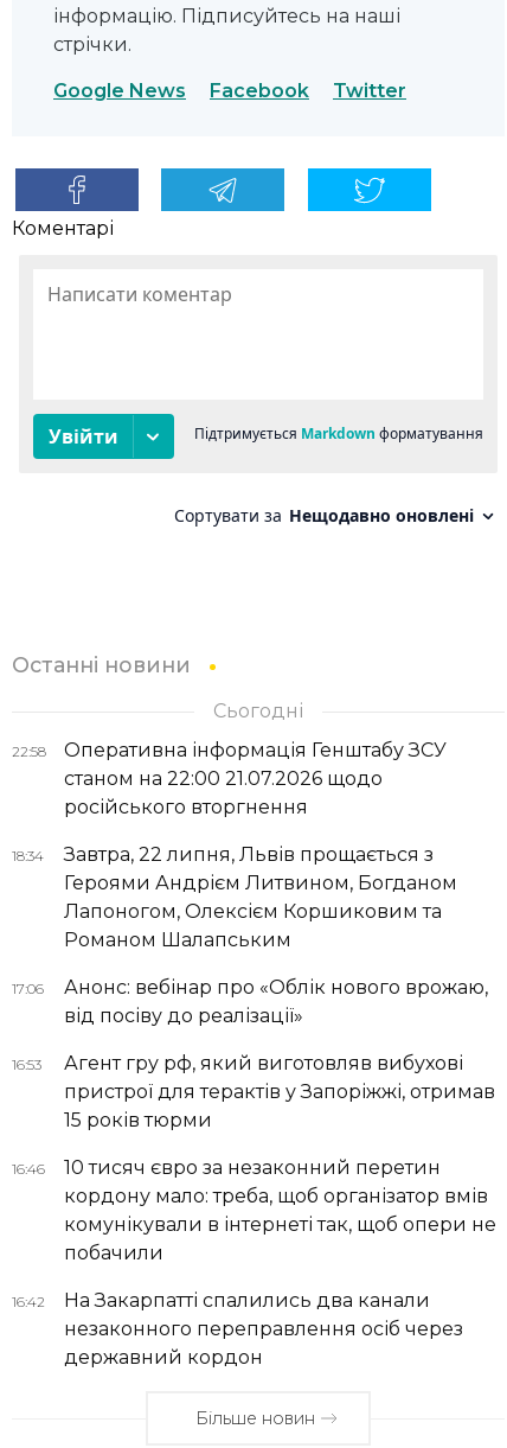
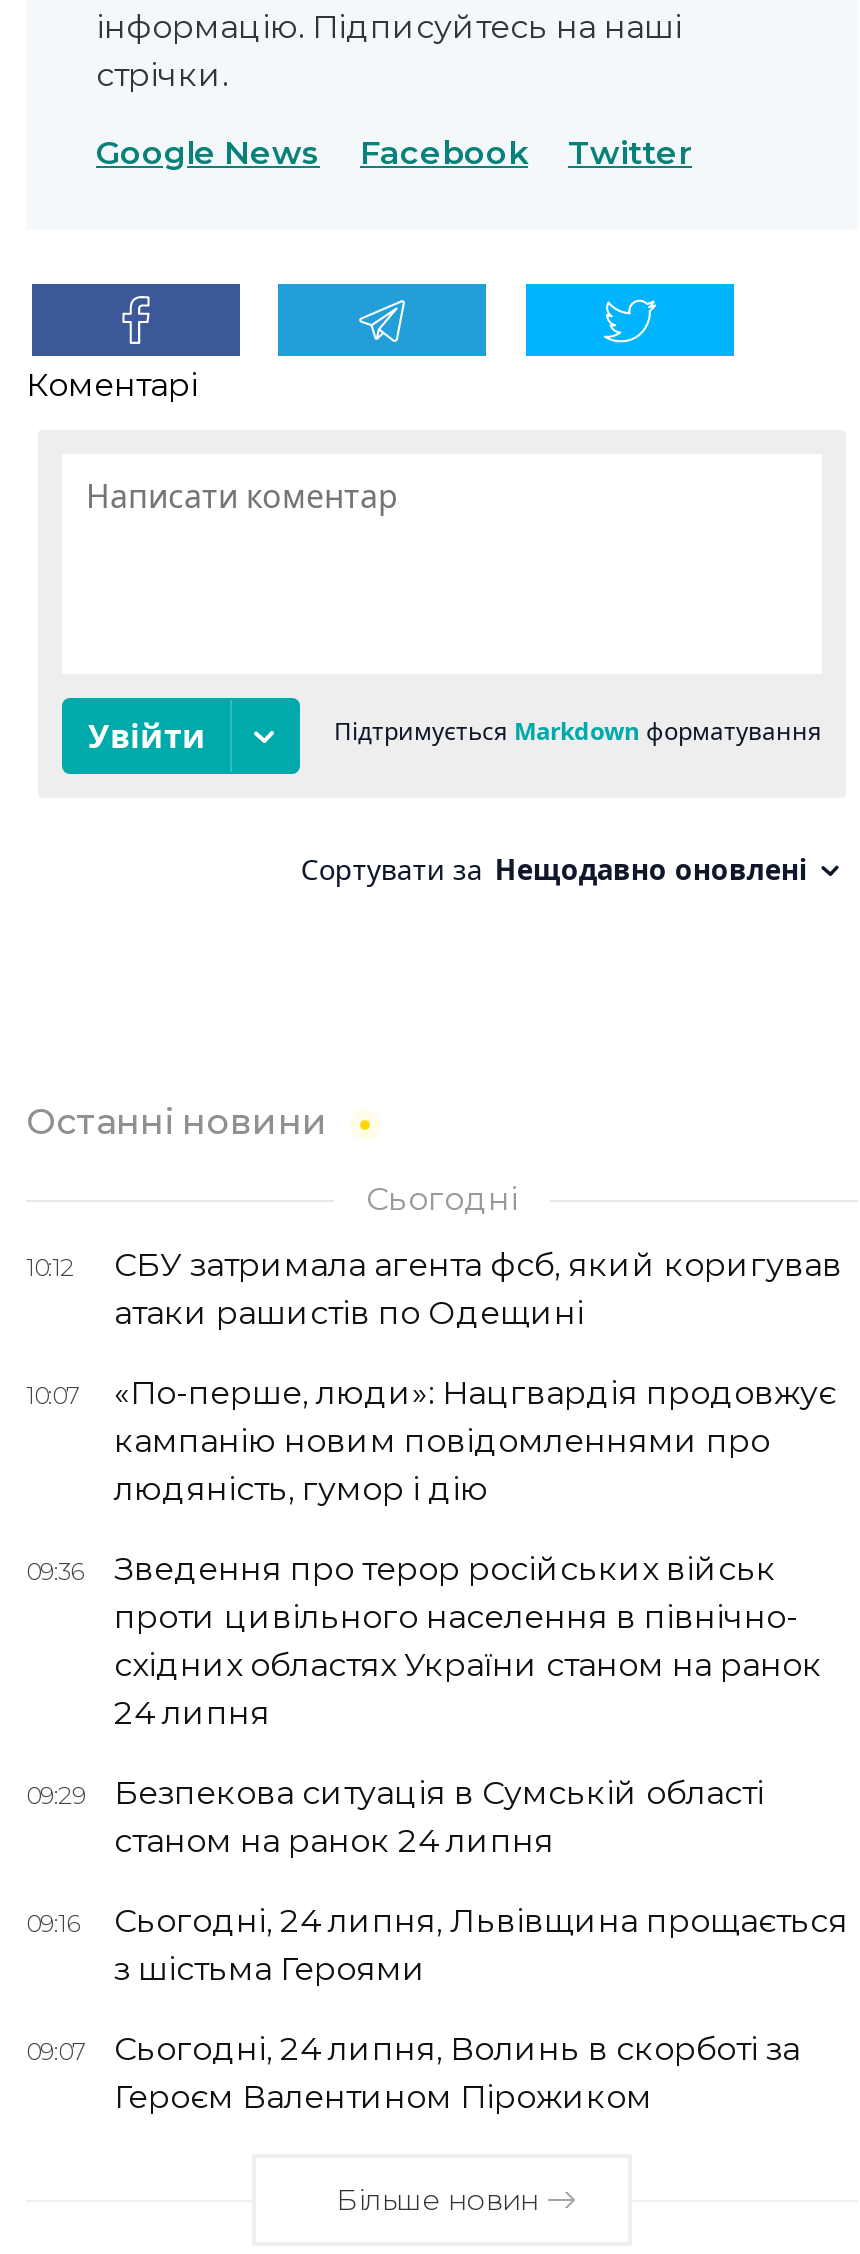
- 22:58
- Оперативна інформація Генштабу ЗСУ
- станом на 22:00 21.07.2026 щодо
- російського вторгнення
+ 10:12
+ СБУ затримала агента фсб, який коригував
+ атаки рашистів по Одещині

- 18:34
- Завтра, 22 липня, Львів прощається з
- Героями Андрієм Литвином, Богданом
- Лапоногом, Олексієм Коршиковим та
- Романом Шалапським
+ 10:07
+ «По-перше, люди»: Нацгвардія продовжує
+ кампанію новим повідомленнями про
+ людяність, гумор і дію

- 17:06
- Анонс: вебінар про «Облік нового врожаю,
- від посіву до реалізації»
+ 09:36
+ Зведення про терор російських військ
+ проти цивільного населення в північно-
+ східних областях України станом на ранок
+ 24 липня

- 16:53
- Агент гру рф, який виготовляв вибухові
- пристрої для терактів у Запоріжжі, отримав
- 15 років тюрми
+ 09:29
+ Безпекова ситуація в Сумській області
+ станом на ранок 24 липня

- 16:46
- 10 тисяч євро за незаконний перетин
- кордону мало: треба, щоб організатор вмів
- комунікували в інтернеті так, щоб опери не
- побачили
+ 09:16
+ Сьогодні, 24 липня, Львівщина прощається
+ з шістьма Героями

- 16:42
- На Закарпатті спалились два канали
- незаконного переправлення осіб через
- державний кордон
+ 09:07
+ Сьогодні, 24 липня, Волинь в скорботі за
+ Героєм Валентином Пірожиком
